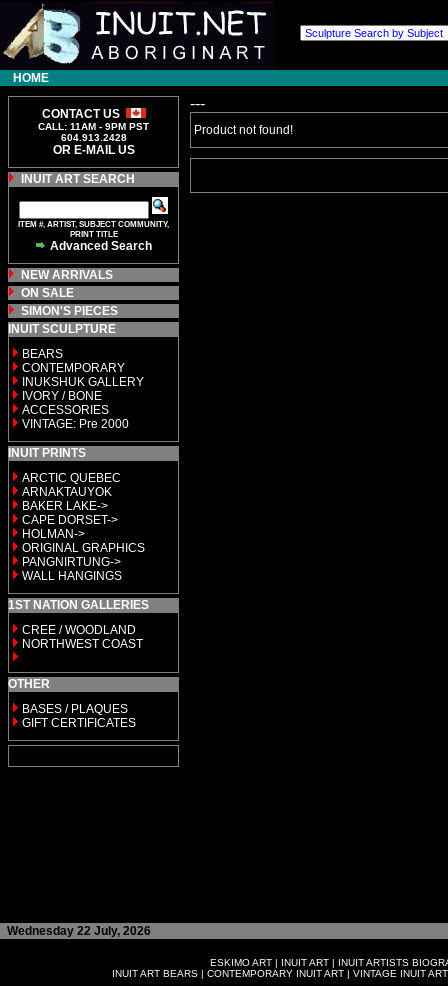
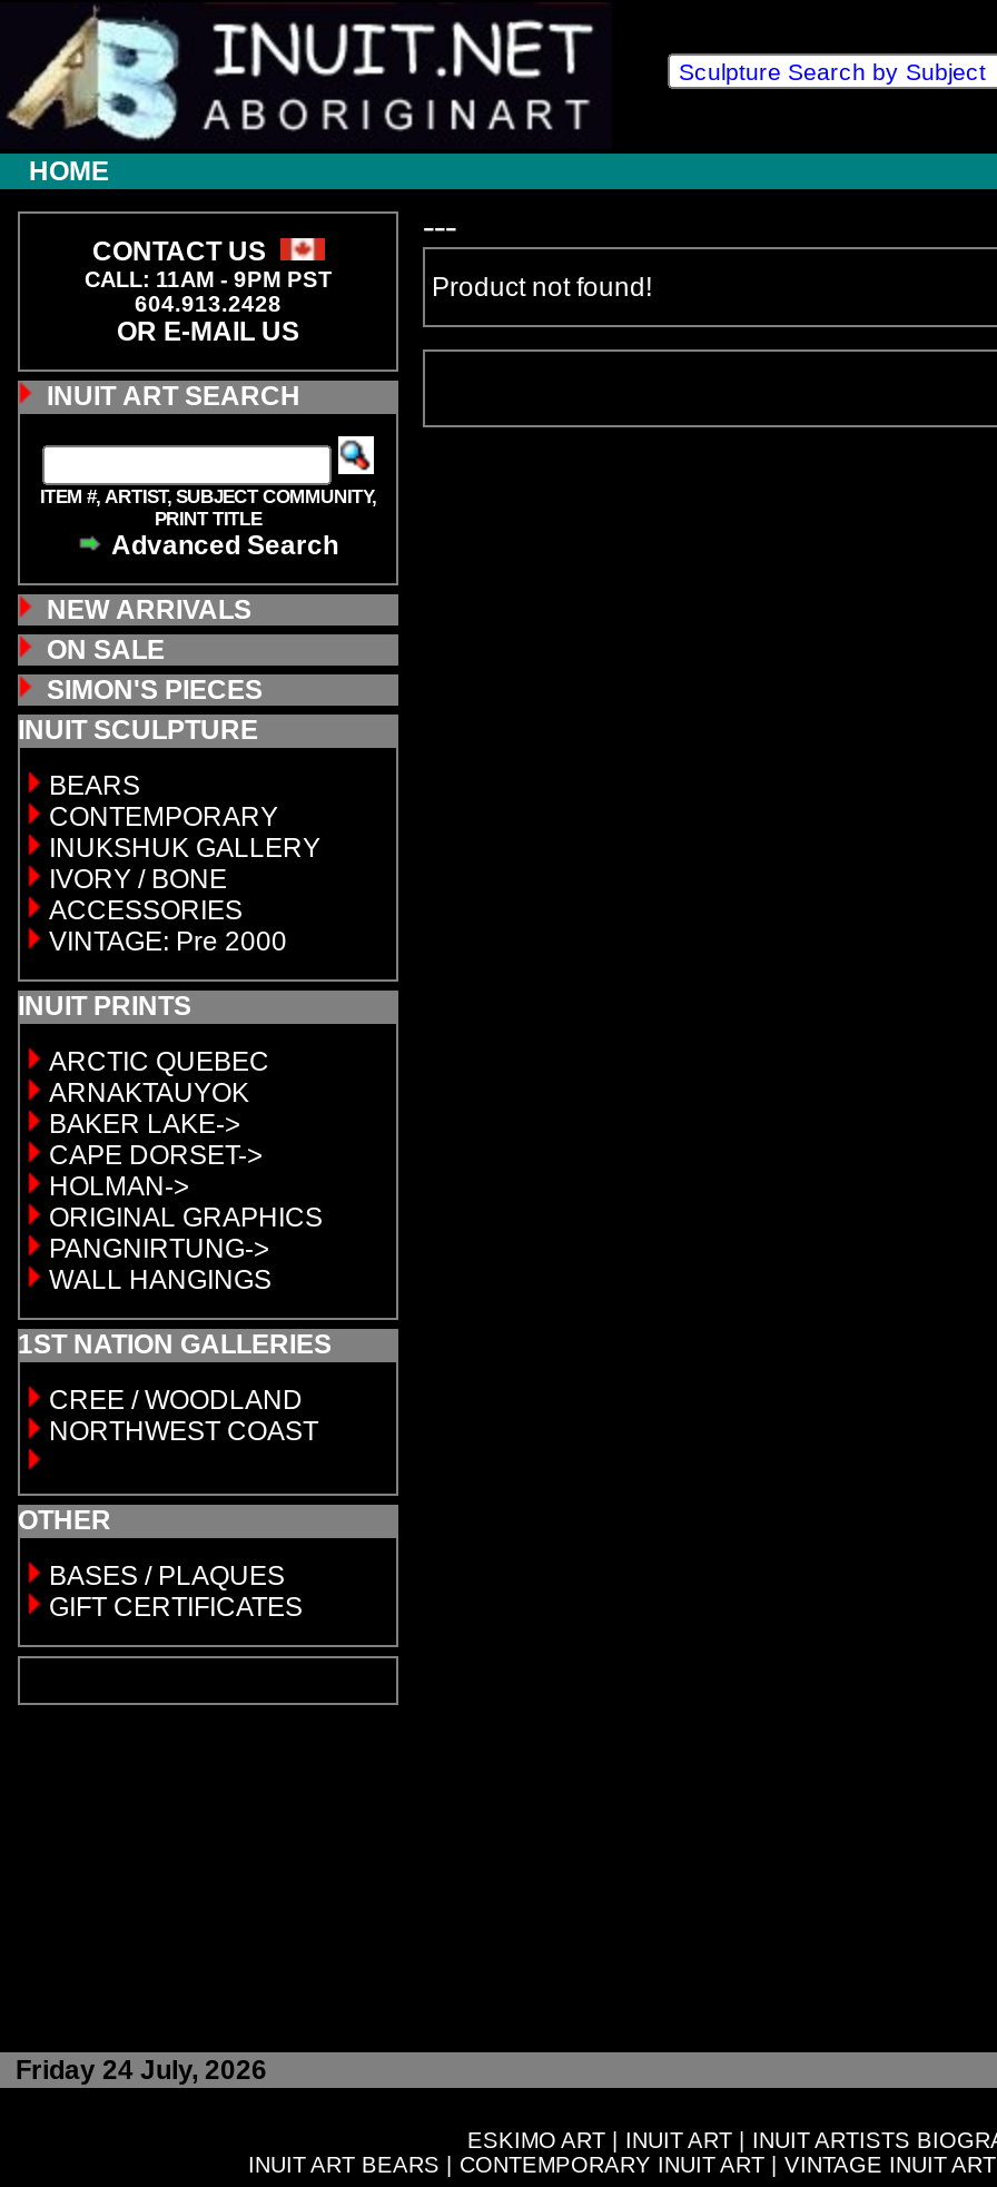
- Wednesday 22 July, 2026
+ Friday 24 July, 2026
